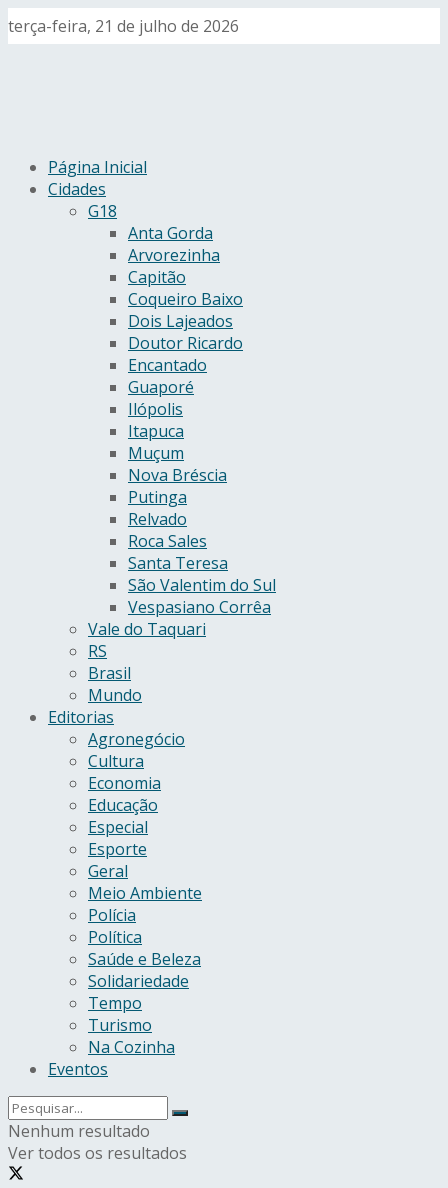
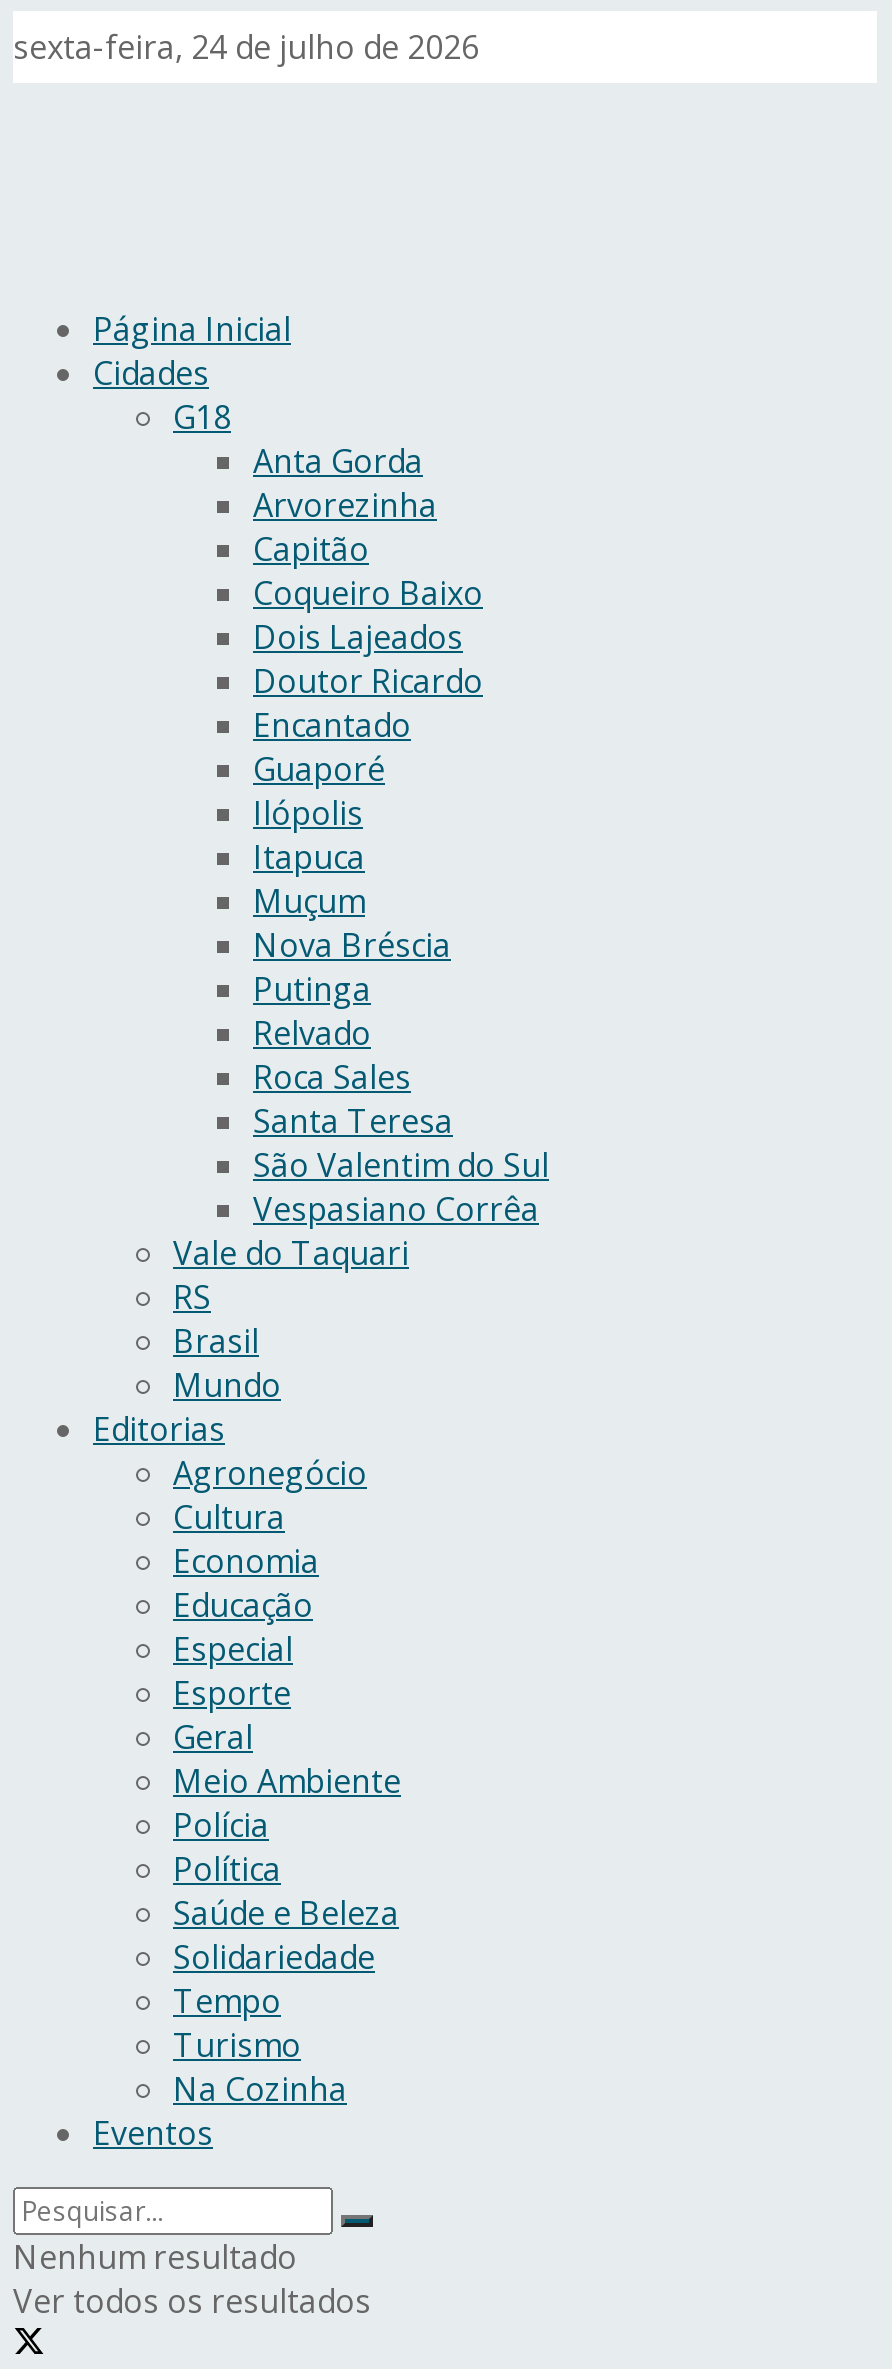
- terça-feira, 21 de julho de 2026
+ sexta-feira, 24 de julho de 2026
